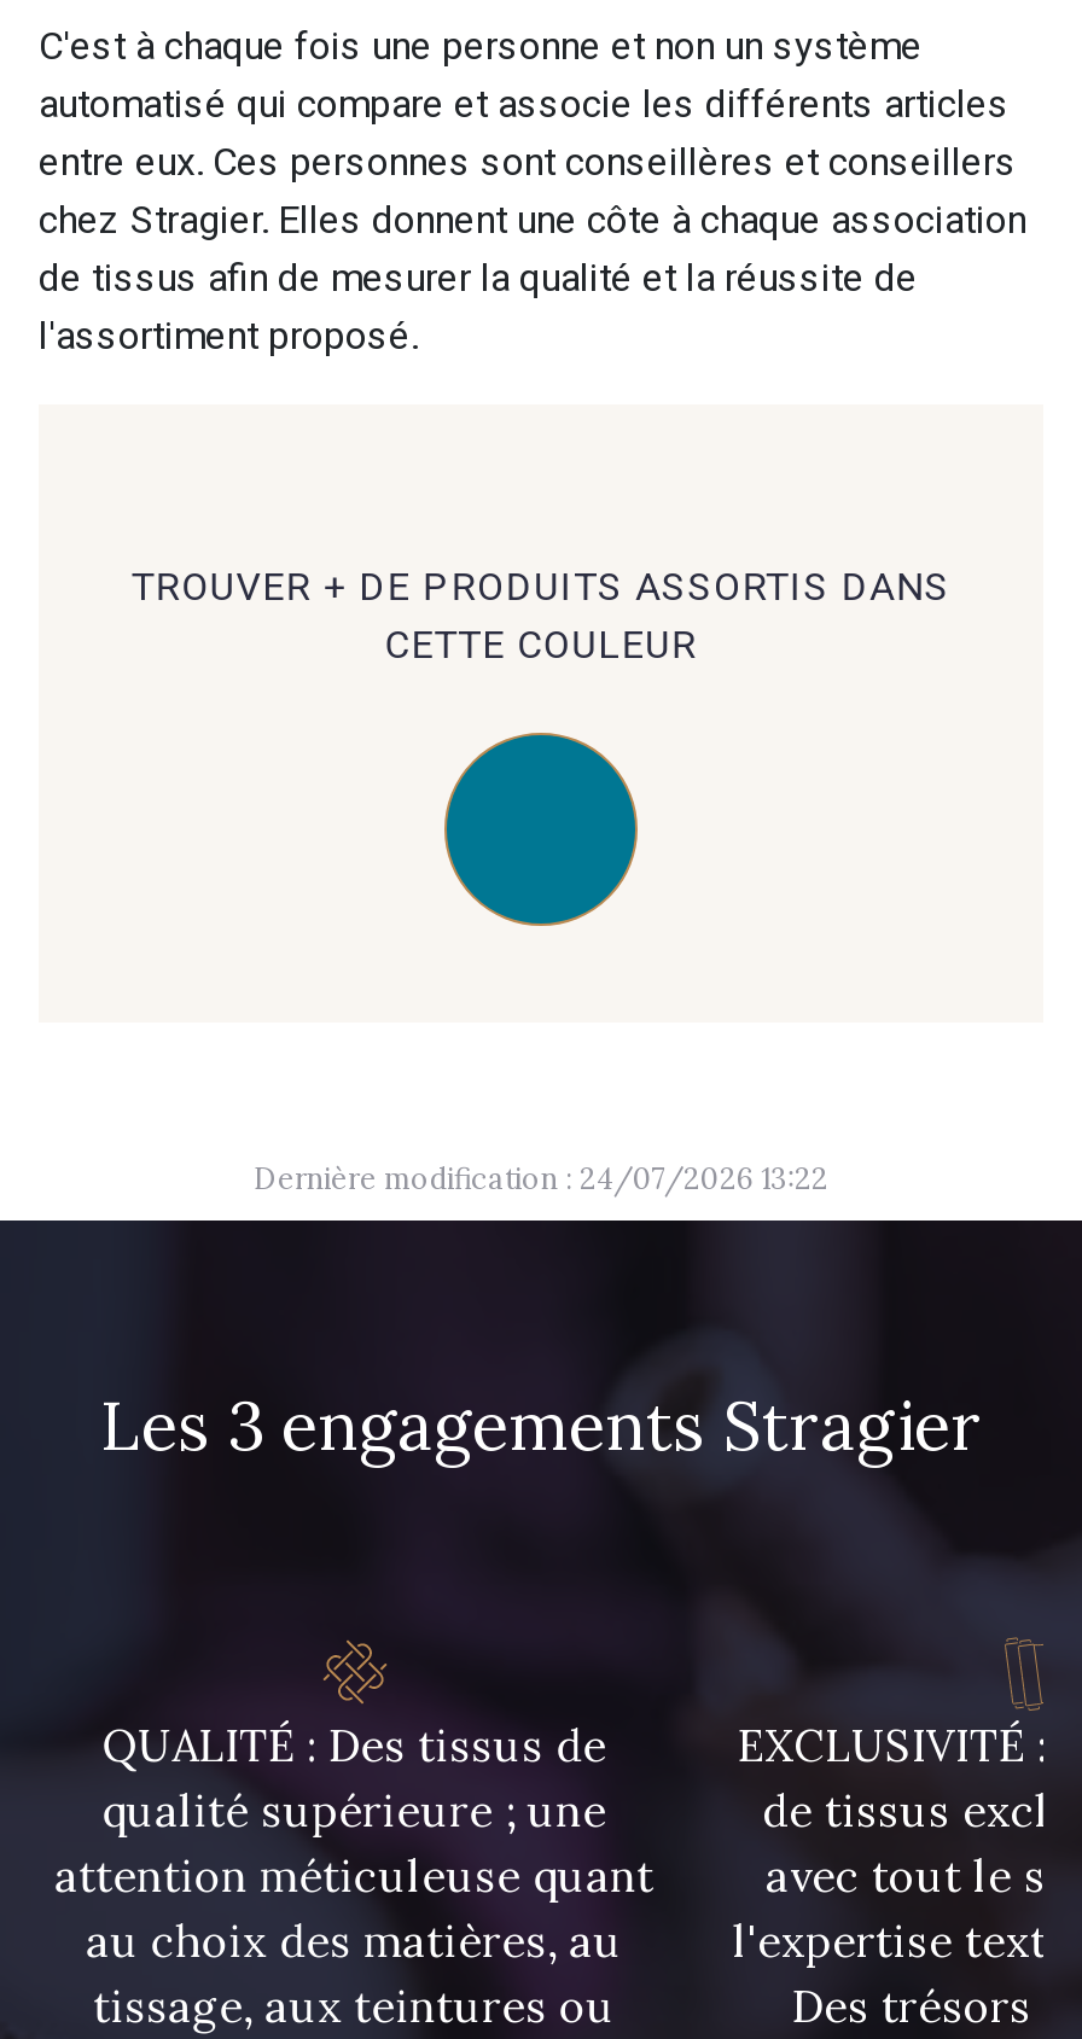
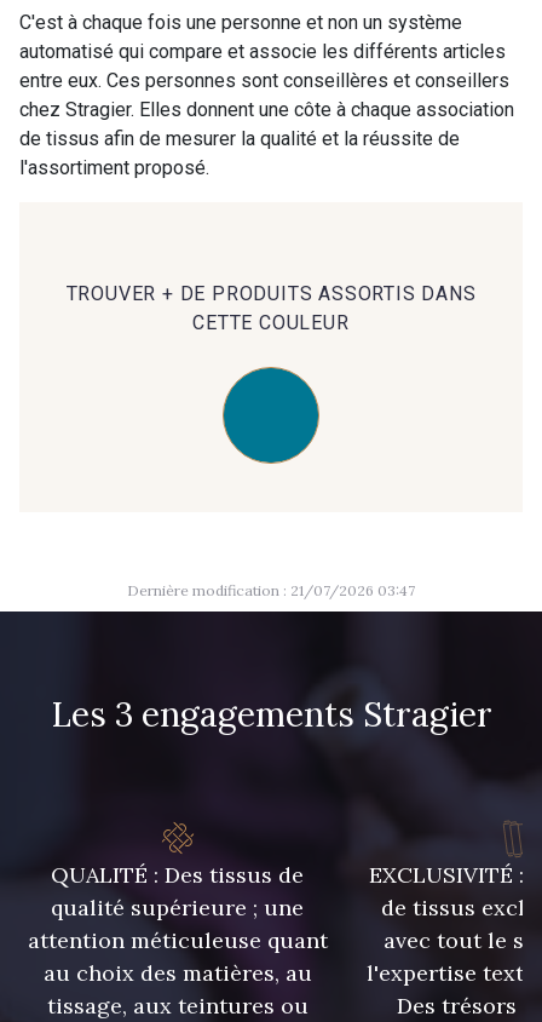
- Dernière modification : 24/07/2026 13:22
+ Dernière modification : 21/07/2026 03:47
